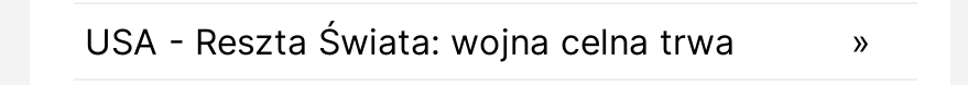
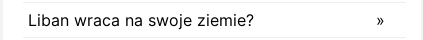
- USA - Reszta Świata: wojna celna trwa
+ Liban wraca na swoje ziemie?
